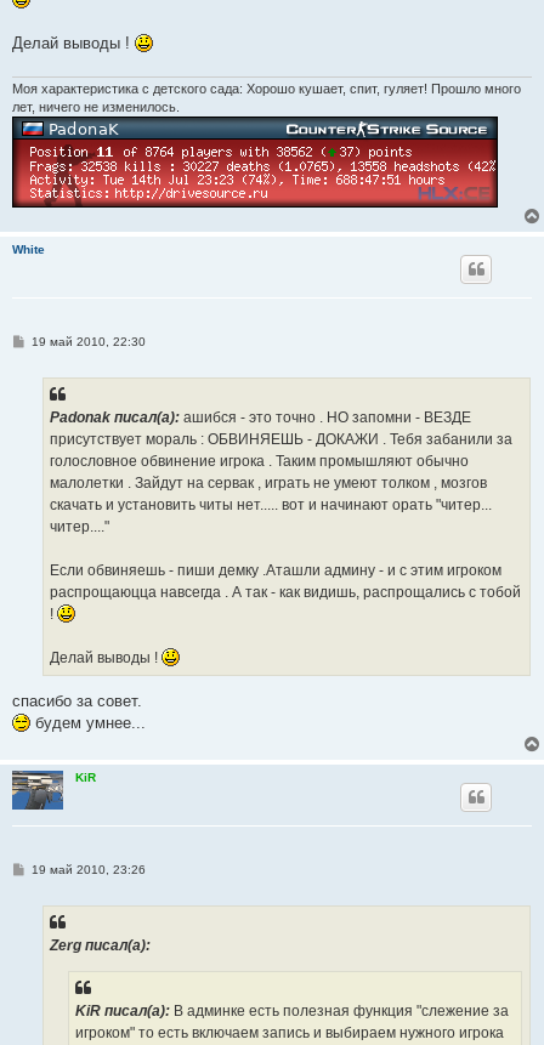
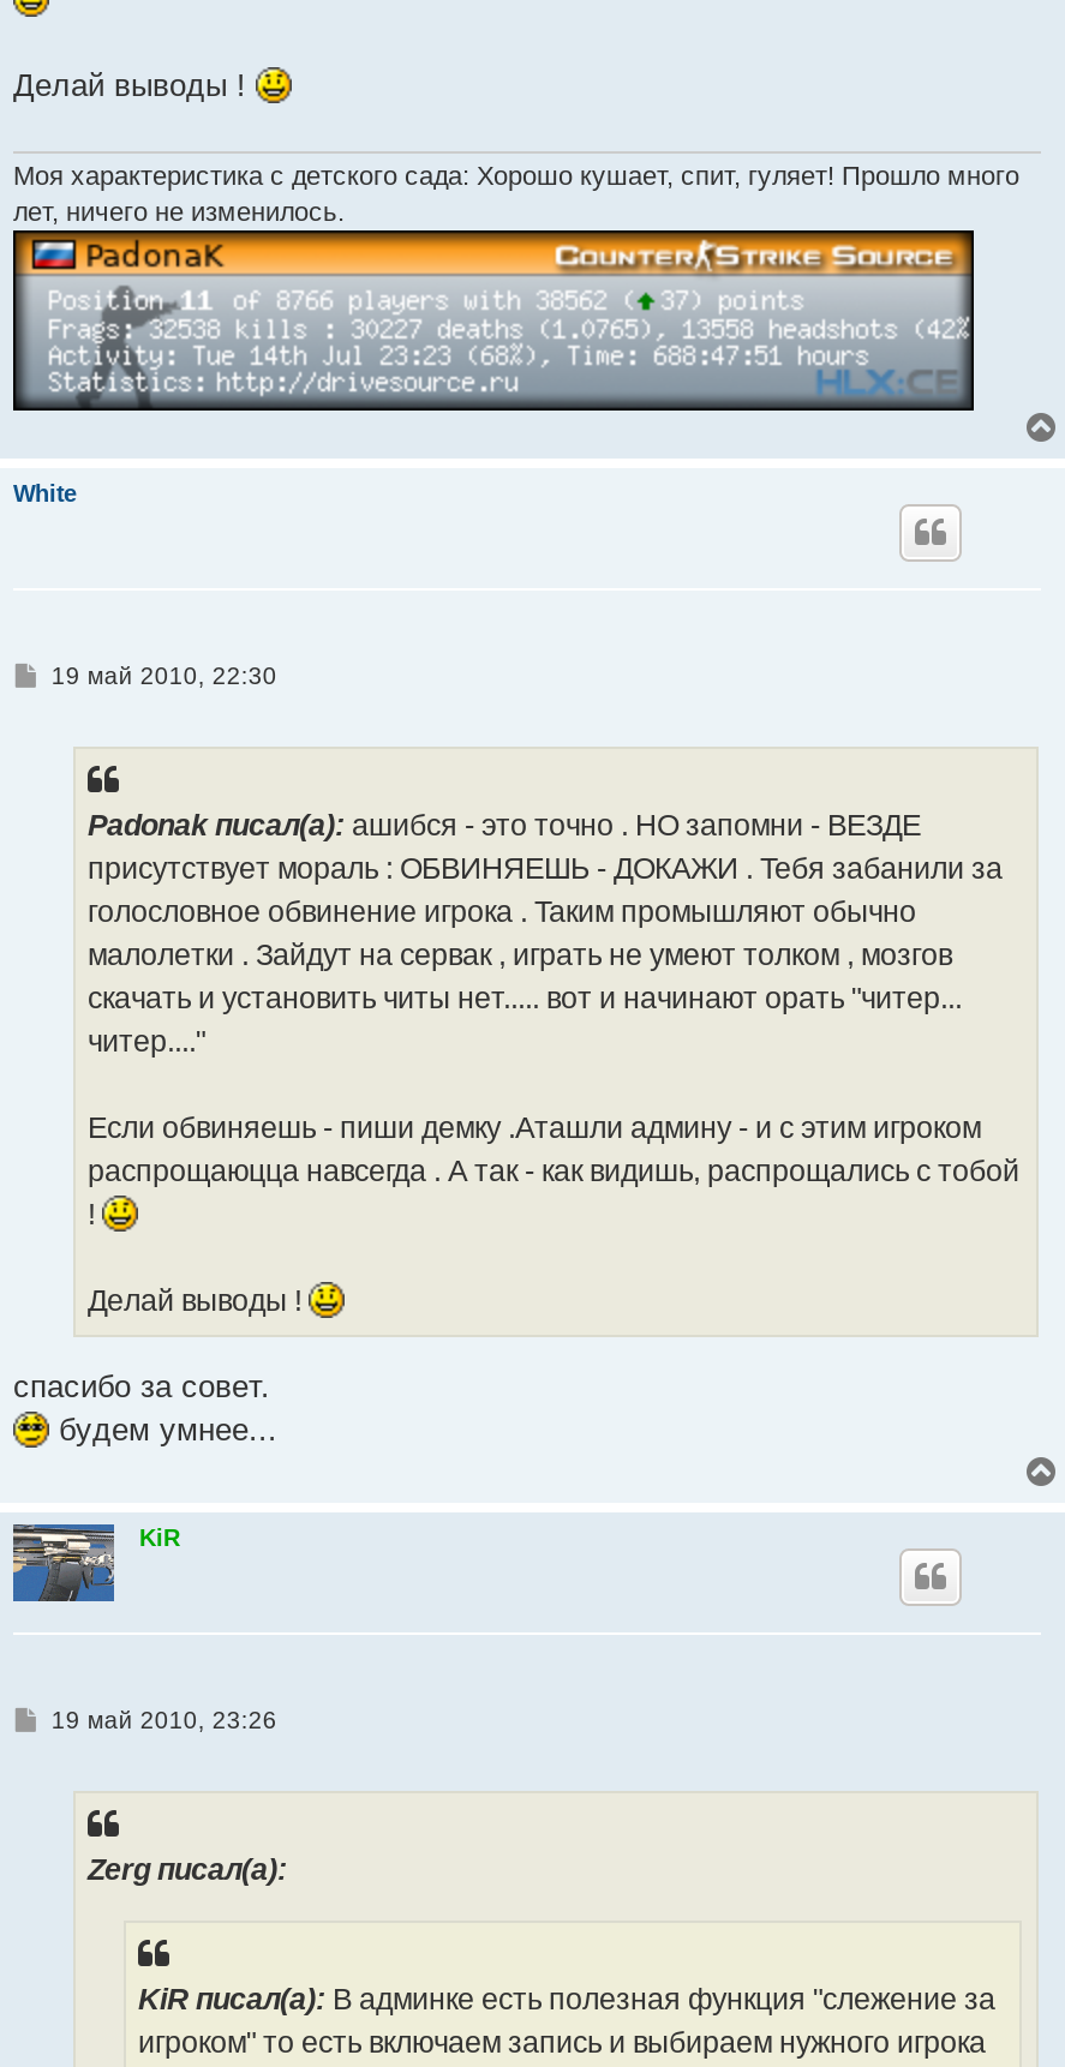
- [image]
+ [image]
